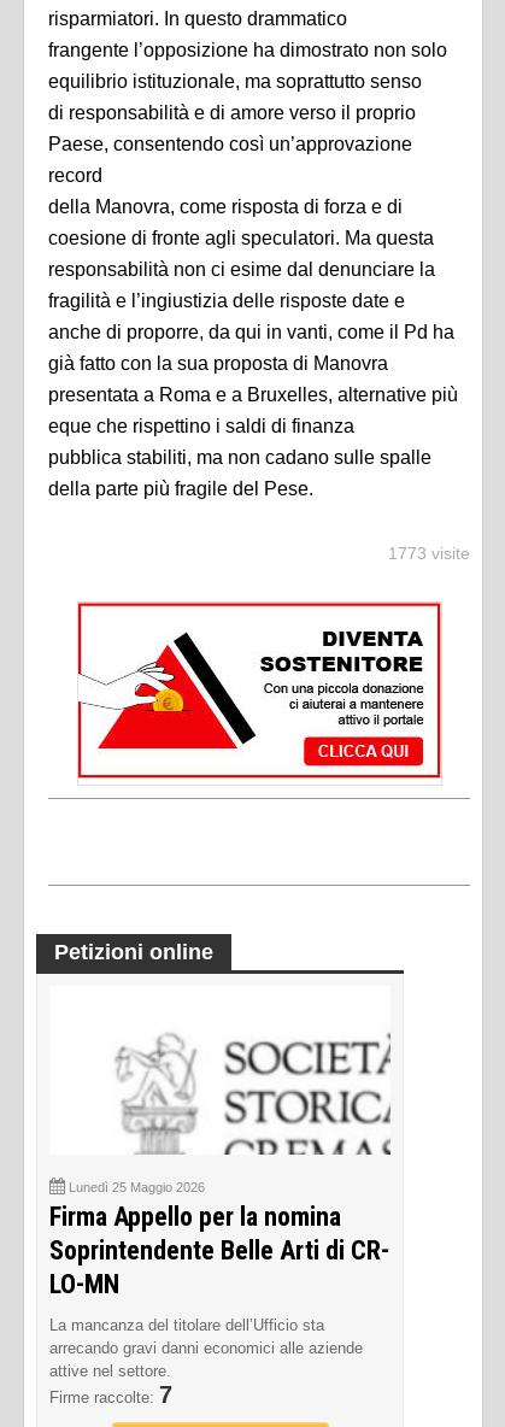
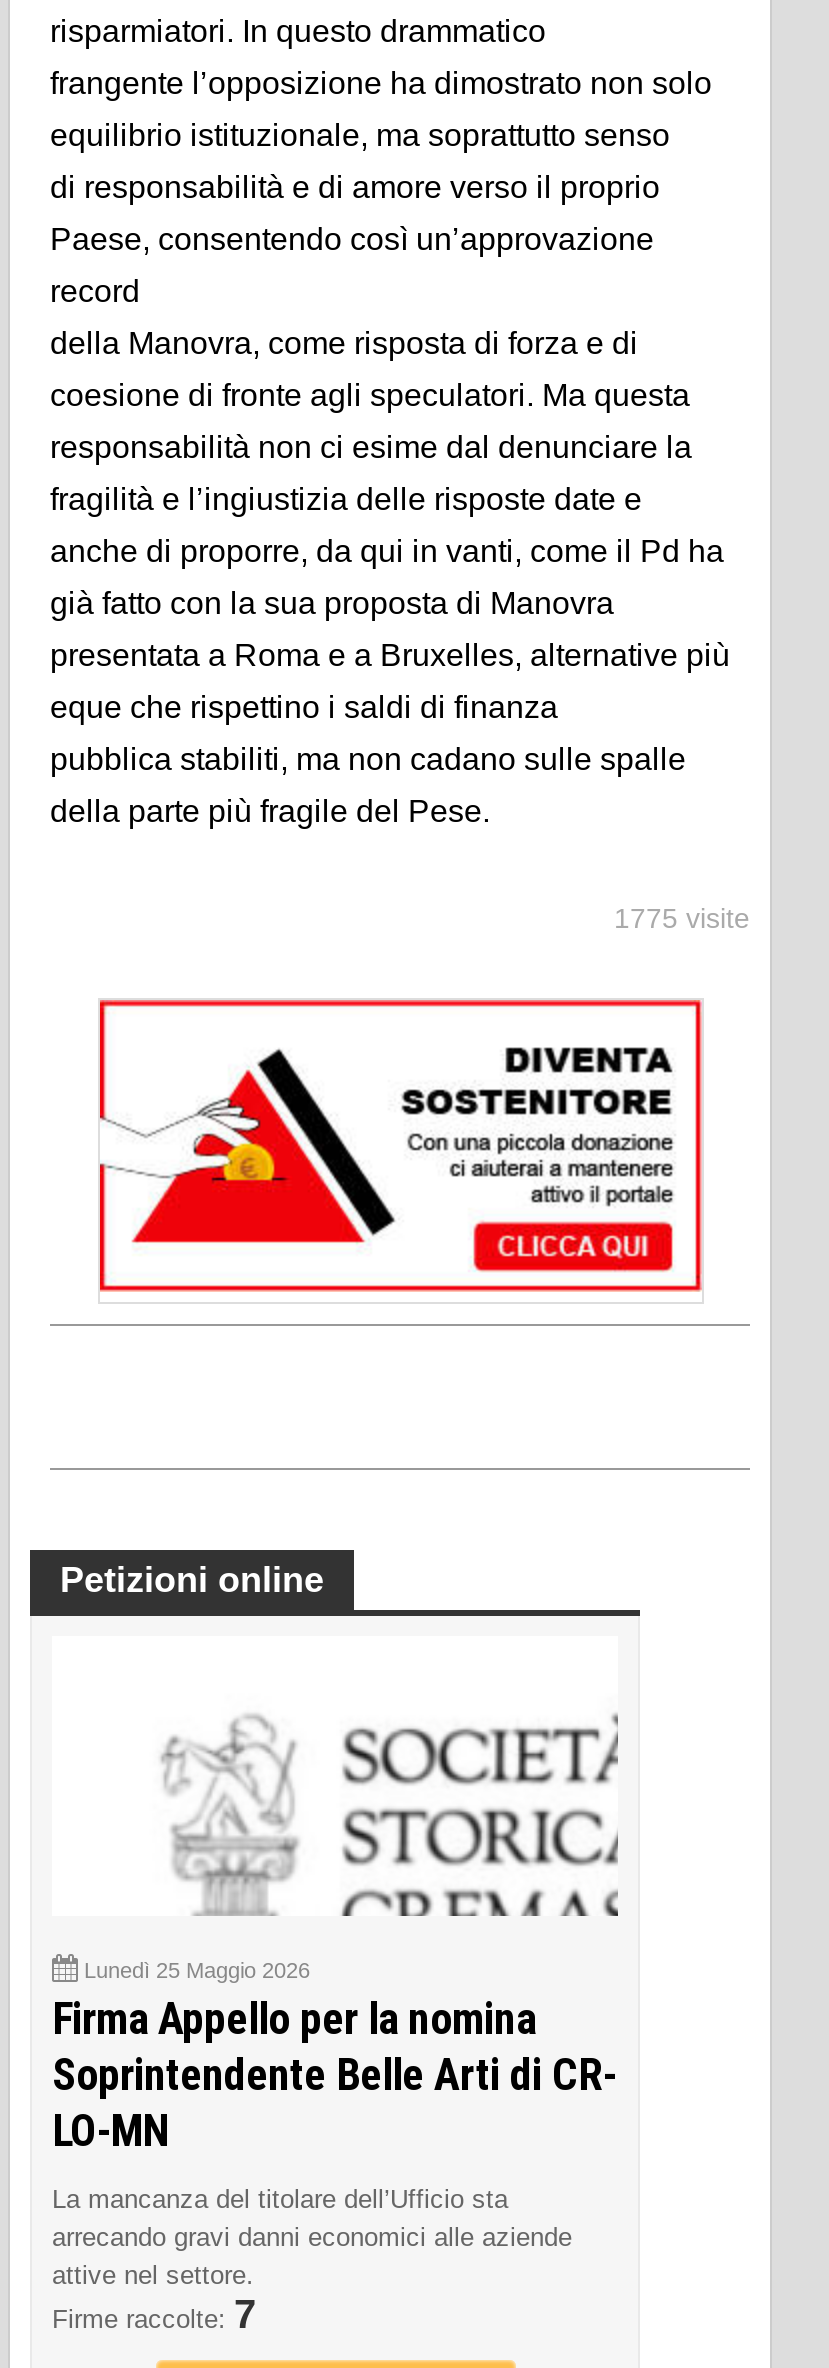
- 1773 visite
+ 1775 visite
